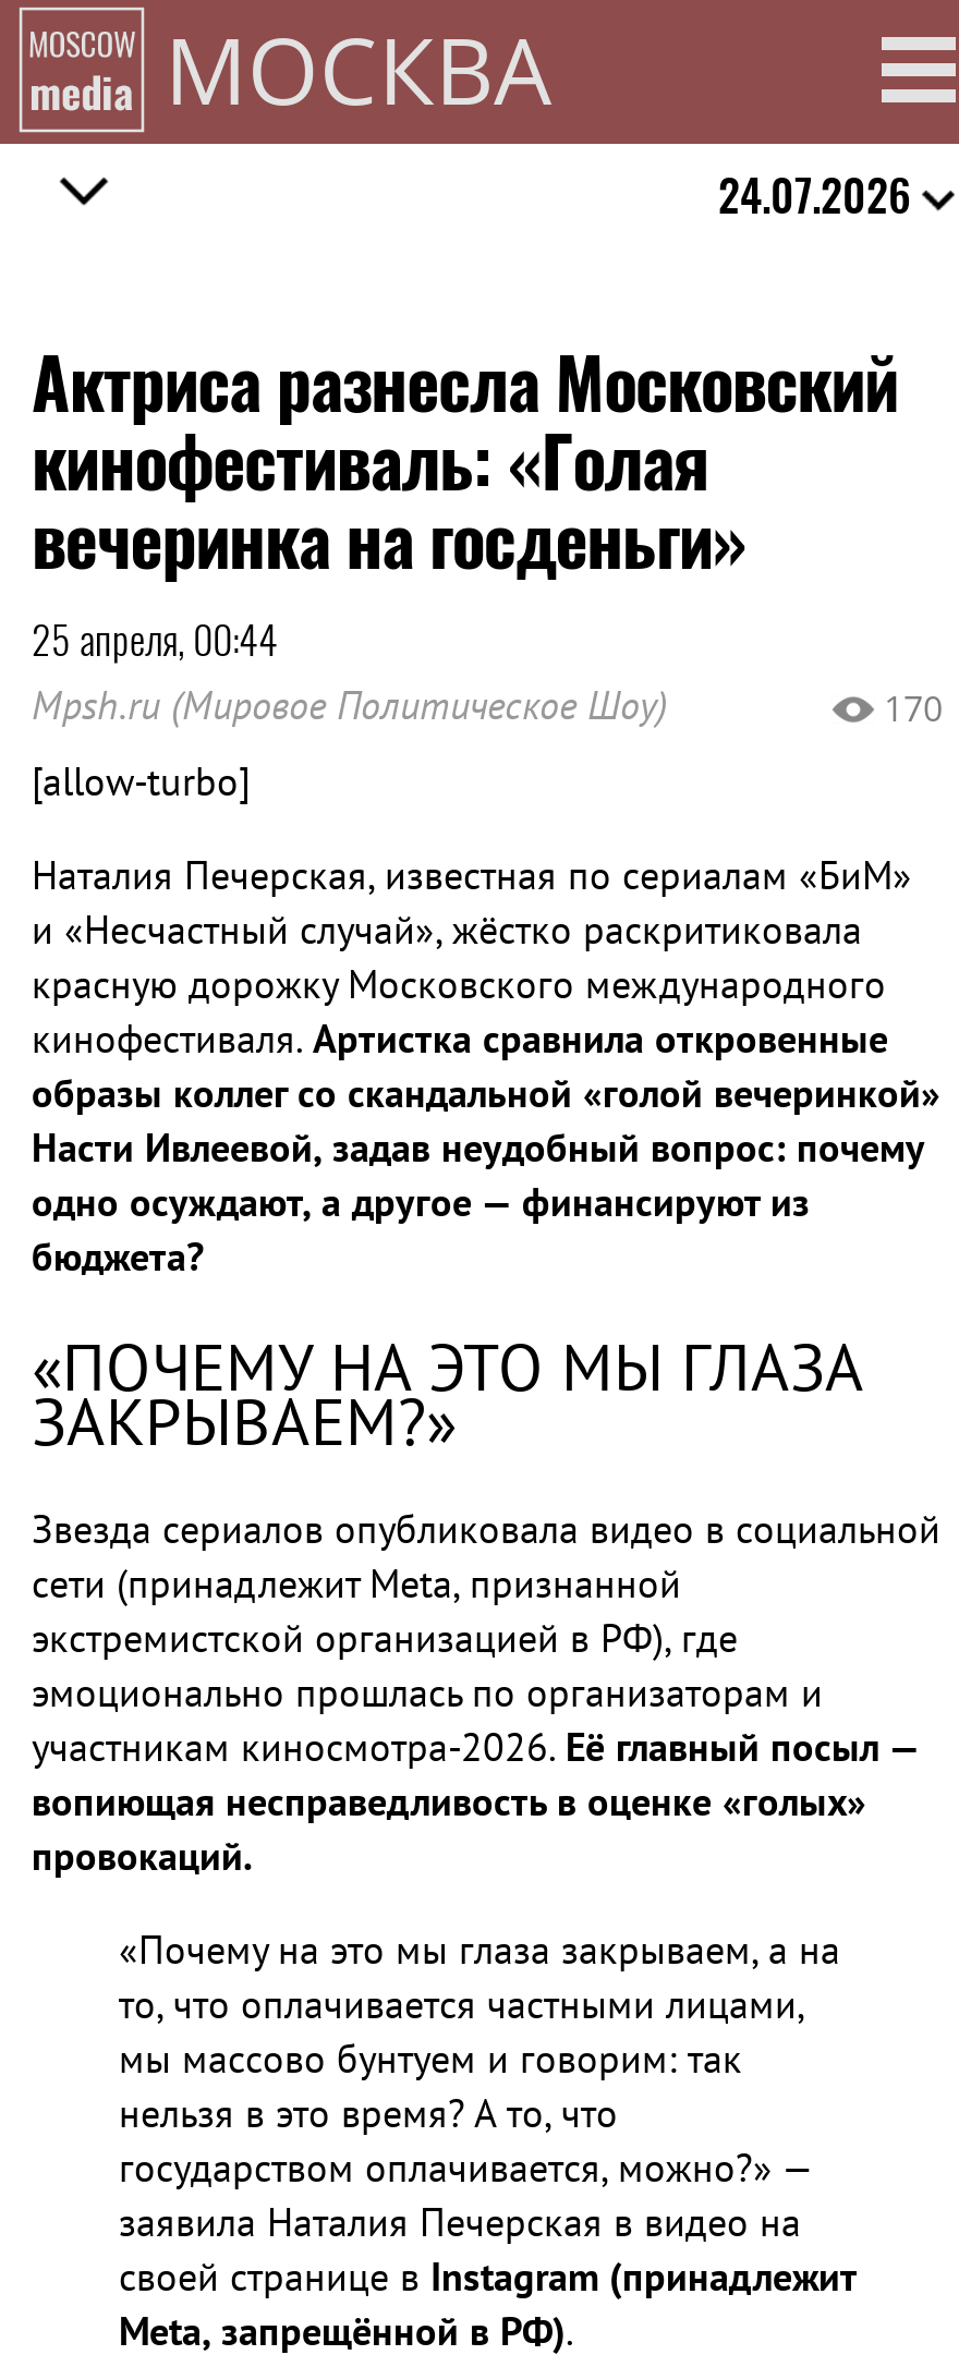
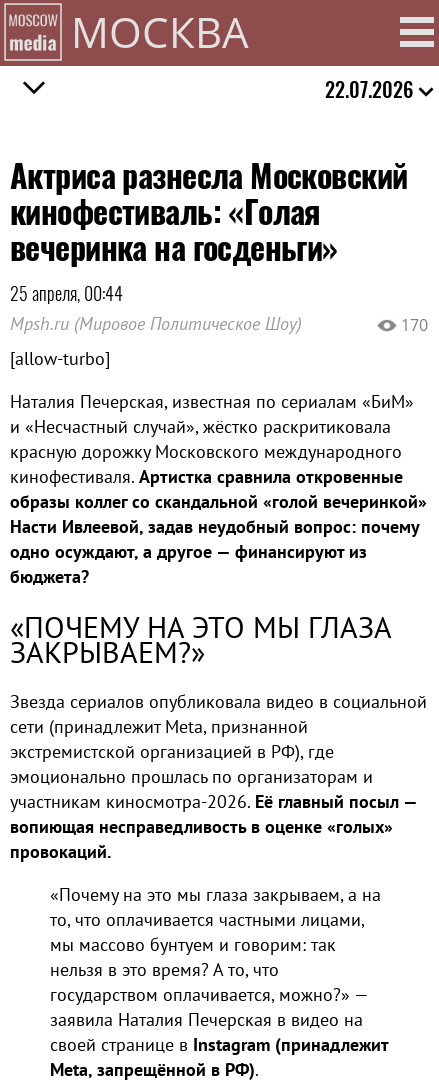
- 24.07.2026
+ 22.07.2026
